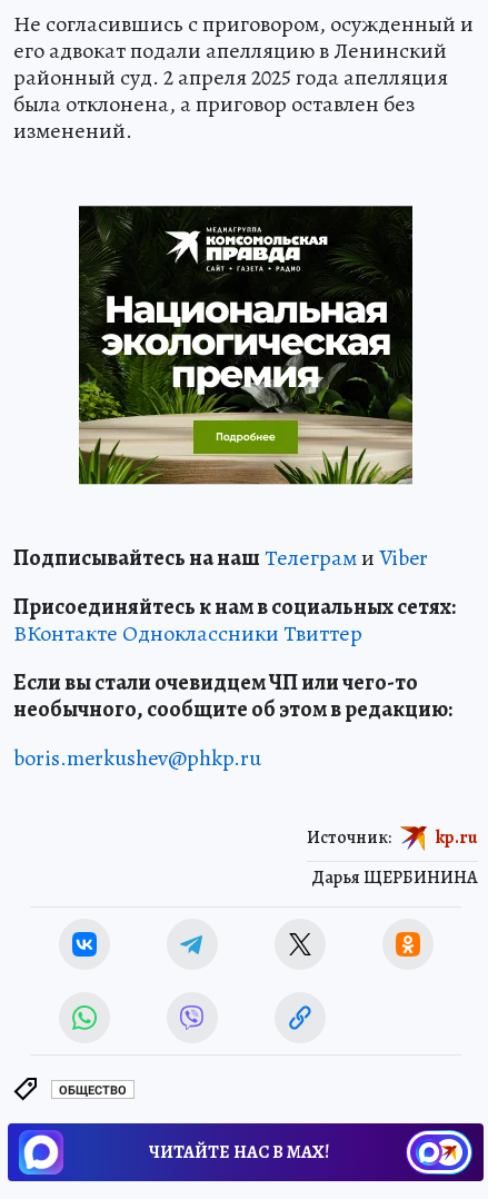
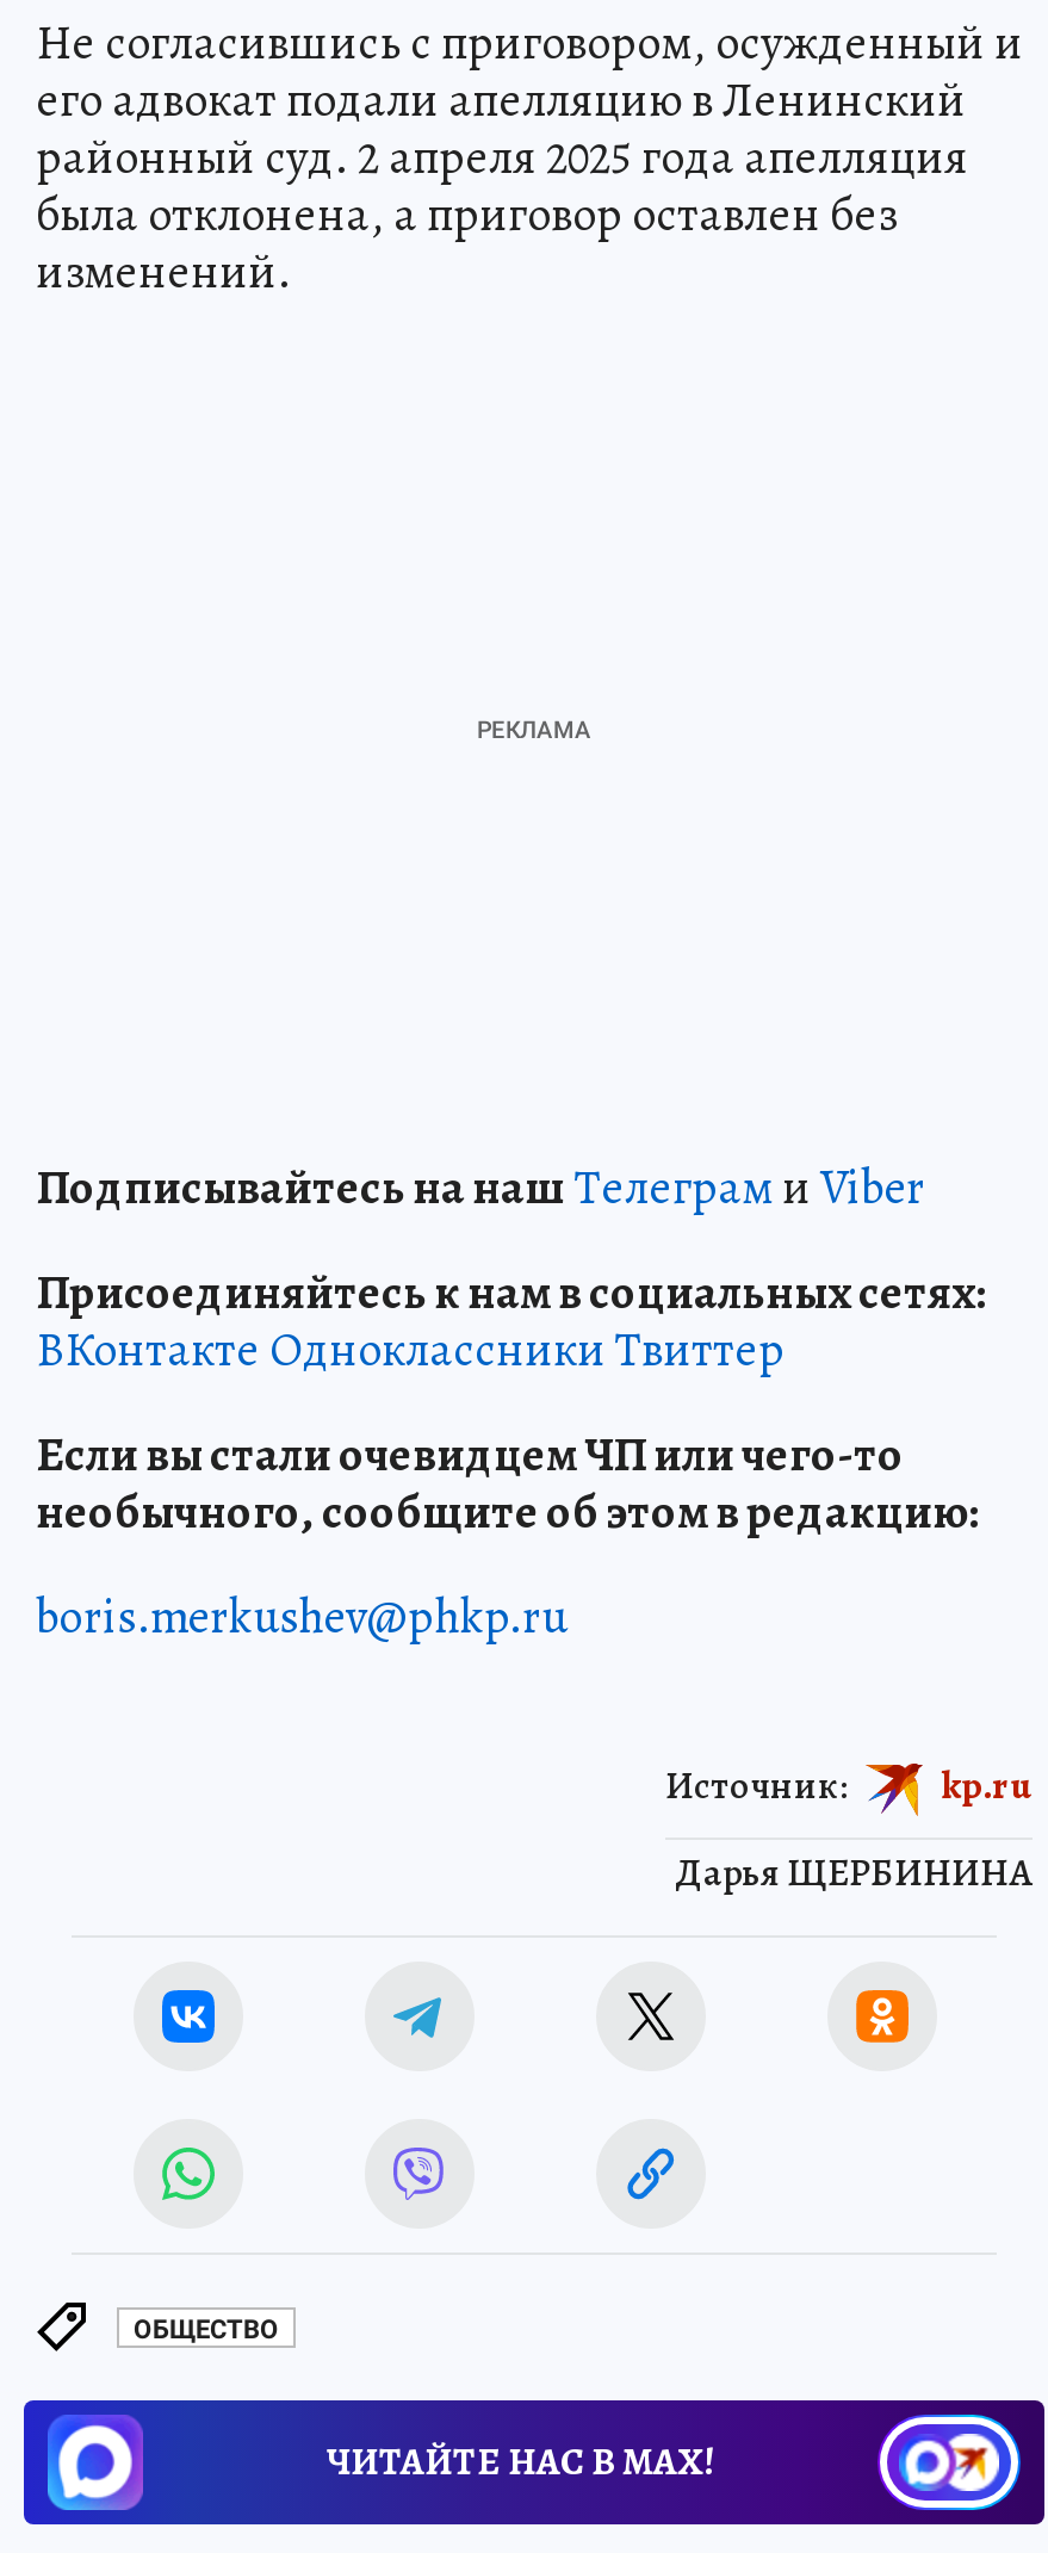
- [image]
